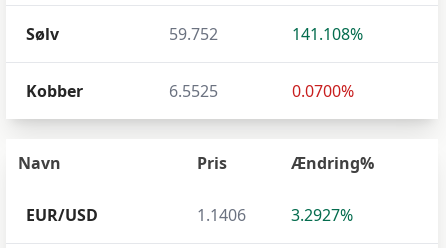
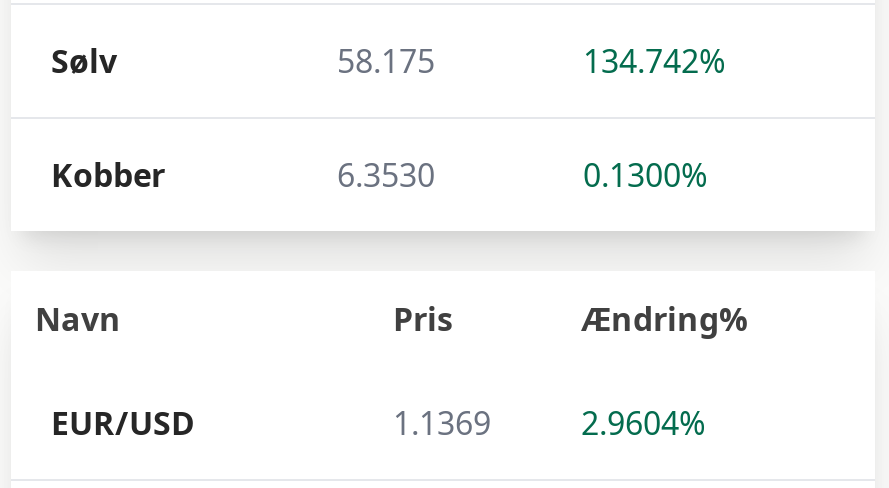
- 59.752
+ 58.175

- 141.108%
+ 134.742%

- 6.5525
+ 6.3530

- 0.0700%
+ 0.1300%

- 1.1406
+ 1.1369

- 3.2927%
+ 2.9604%
